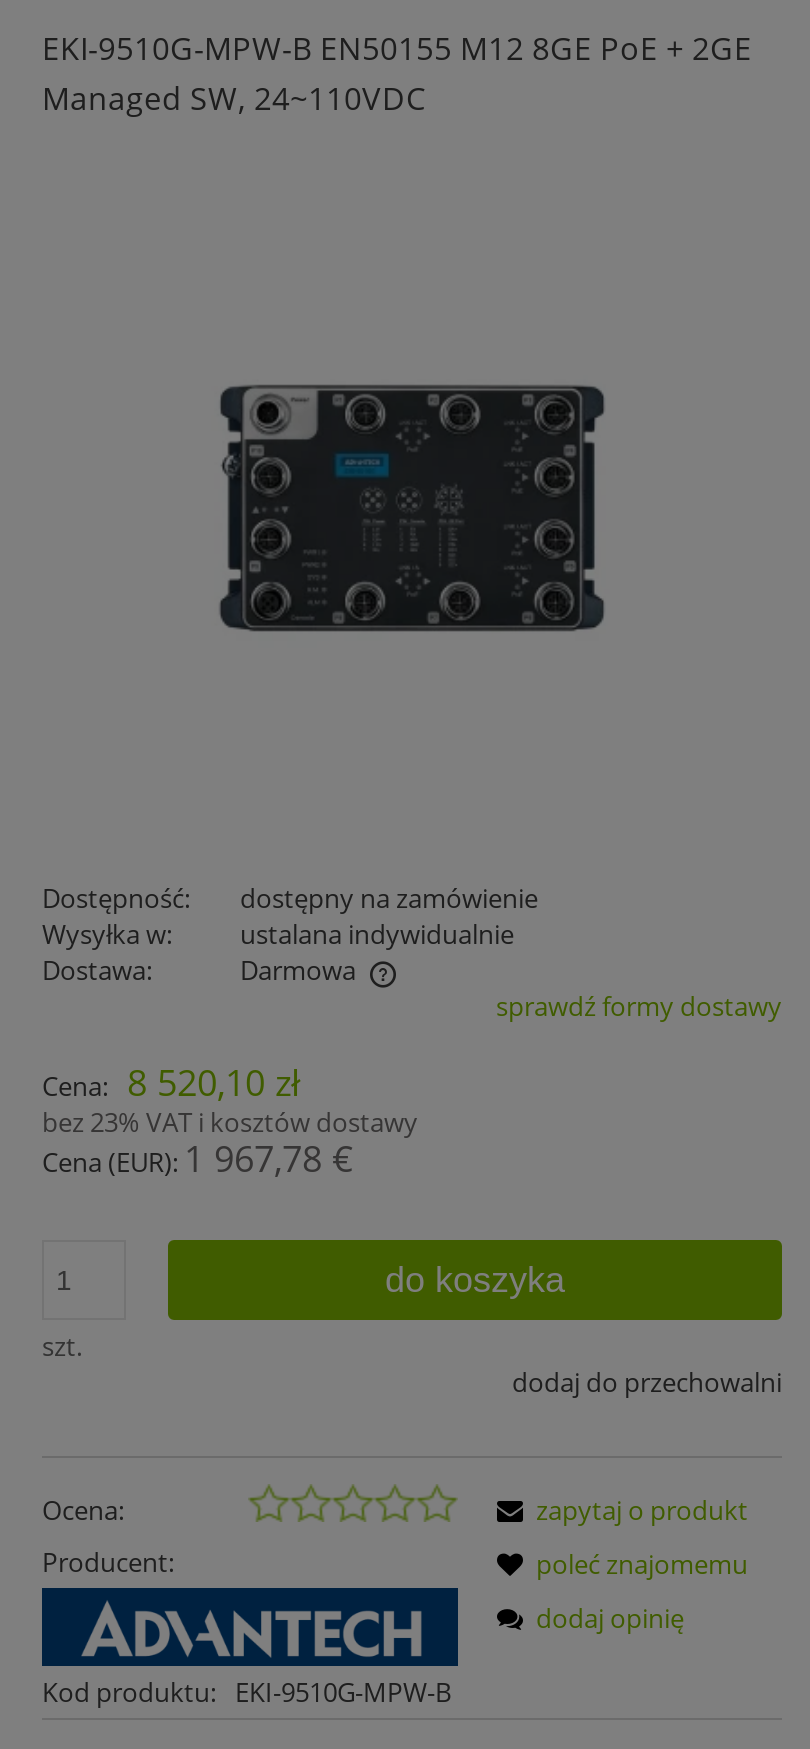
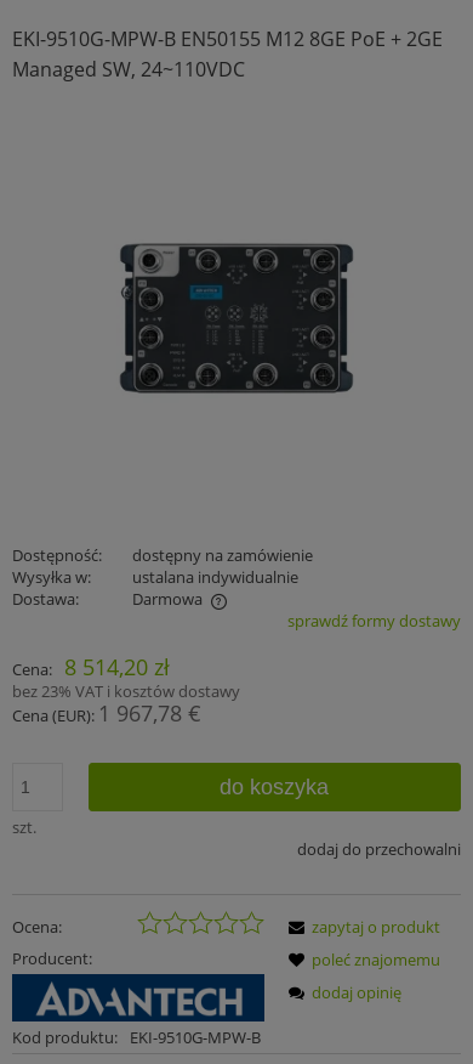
- Cena: 8 520,10 zł
+ Cena: 8 514,20 zł
